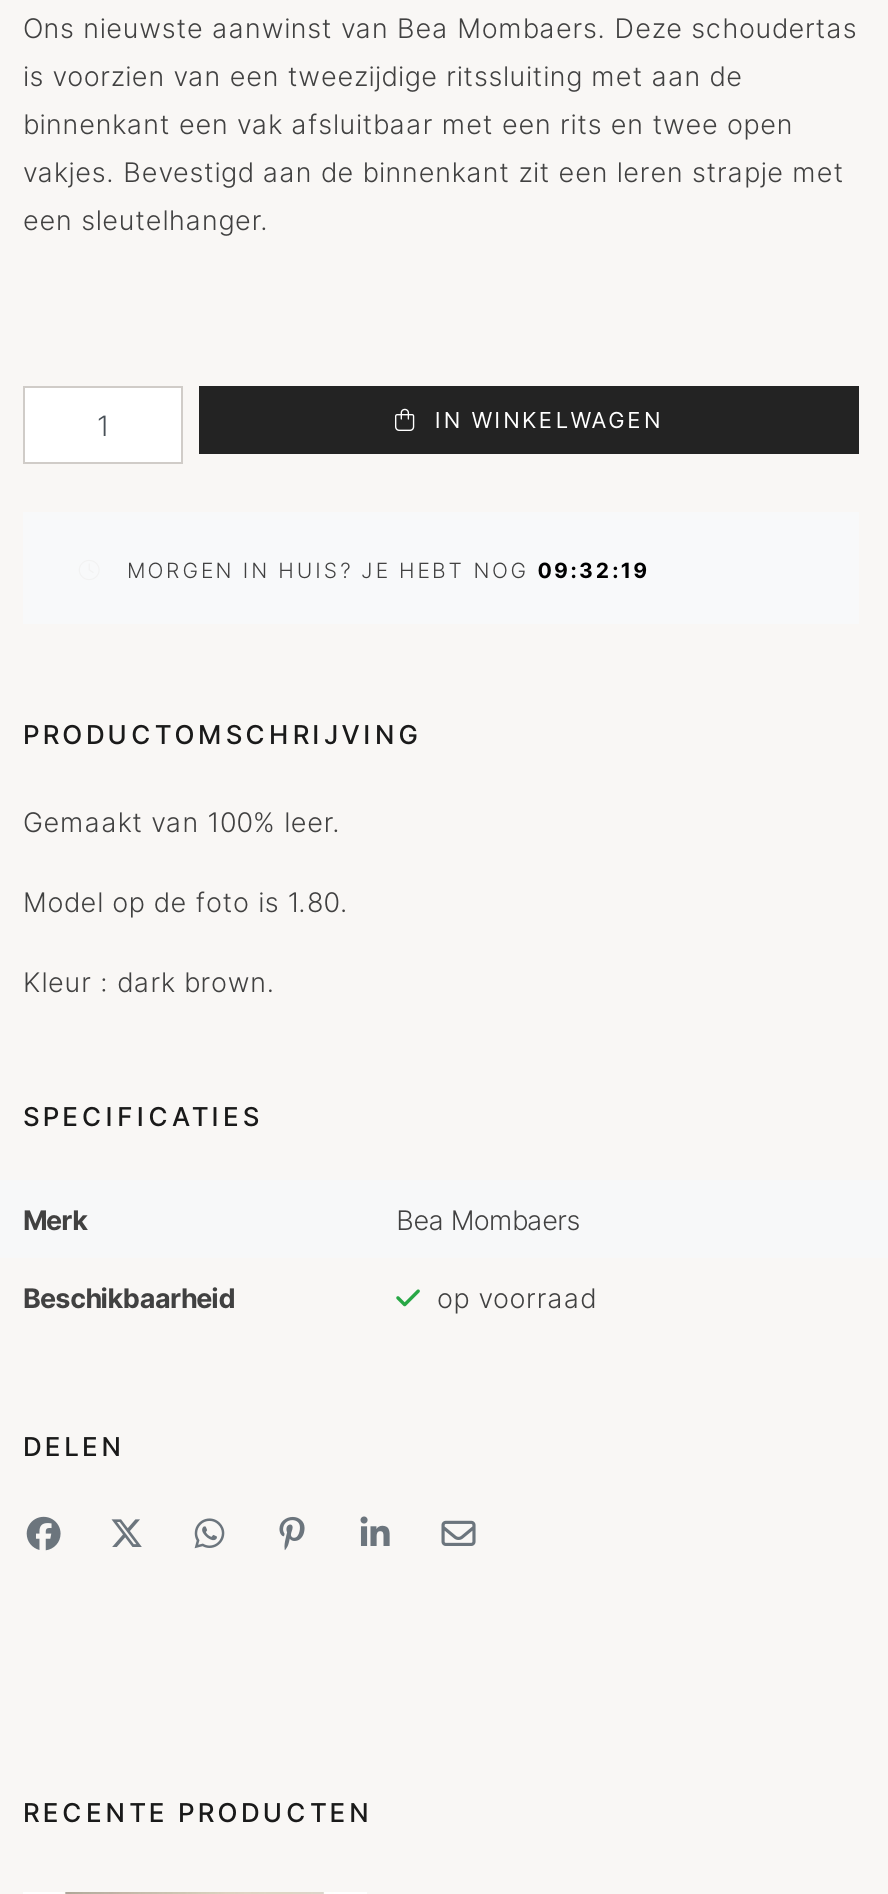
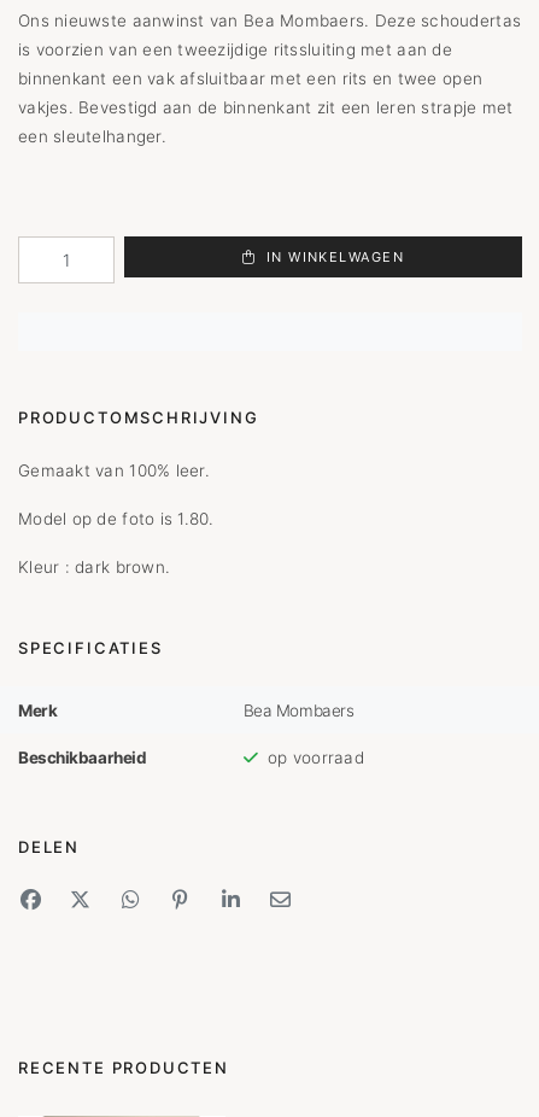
- MORGEN IN HUIS? JE HEBT NOG 09:32:19
